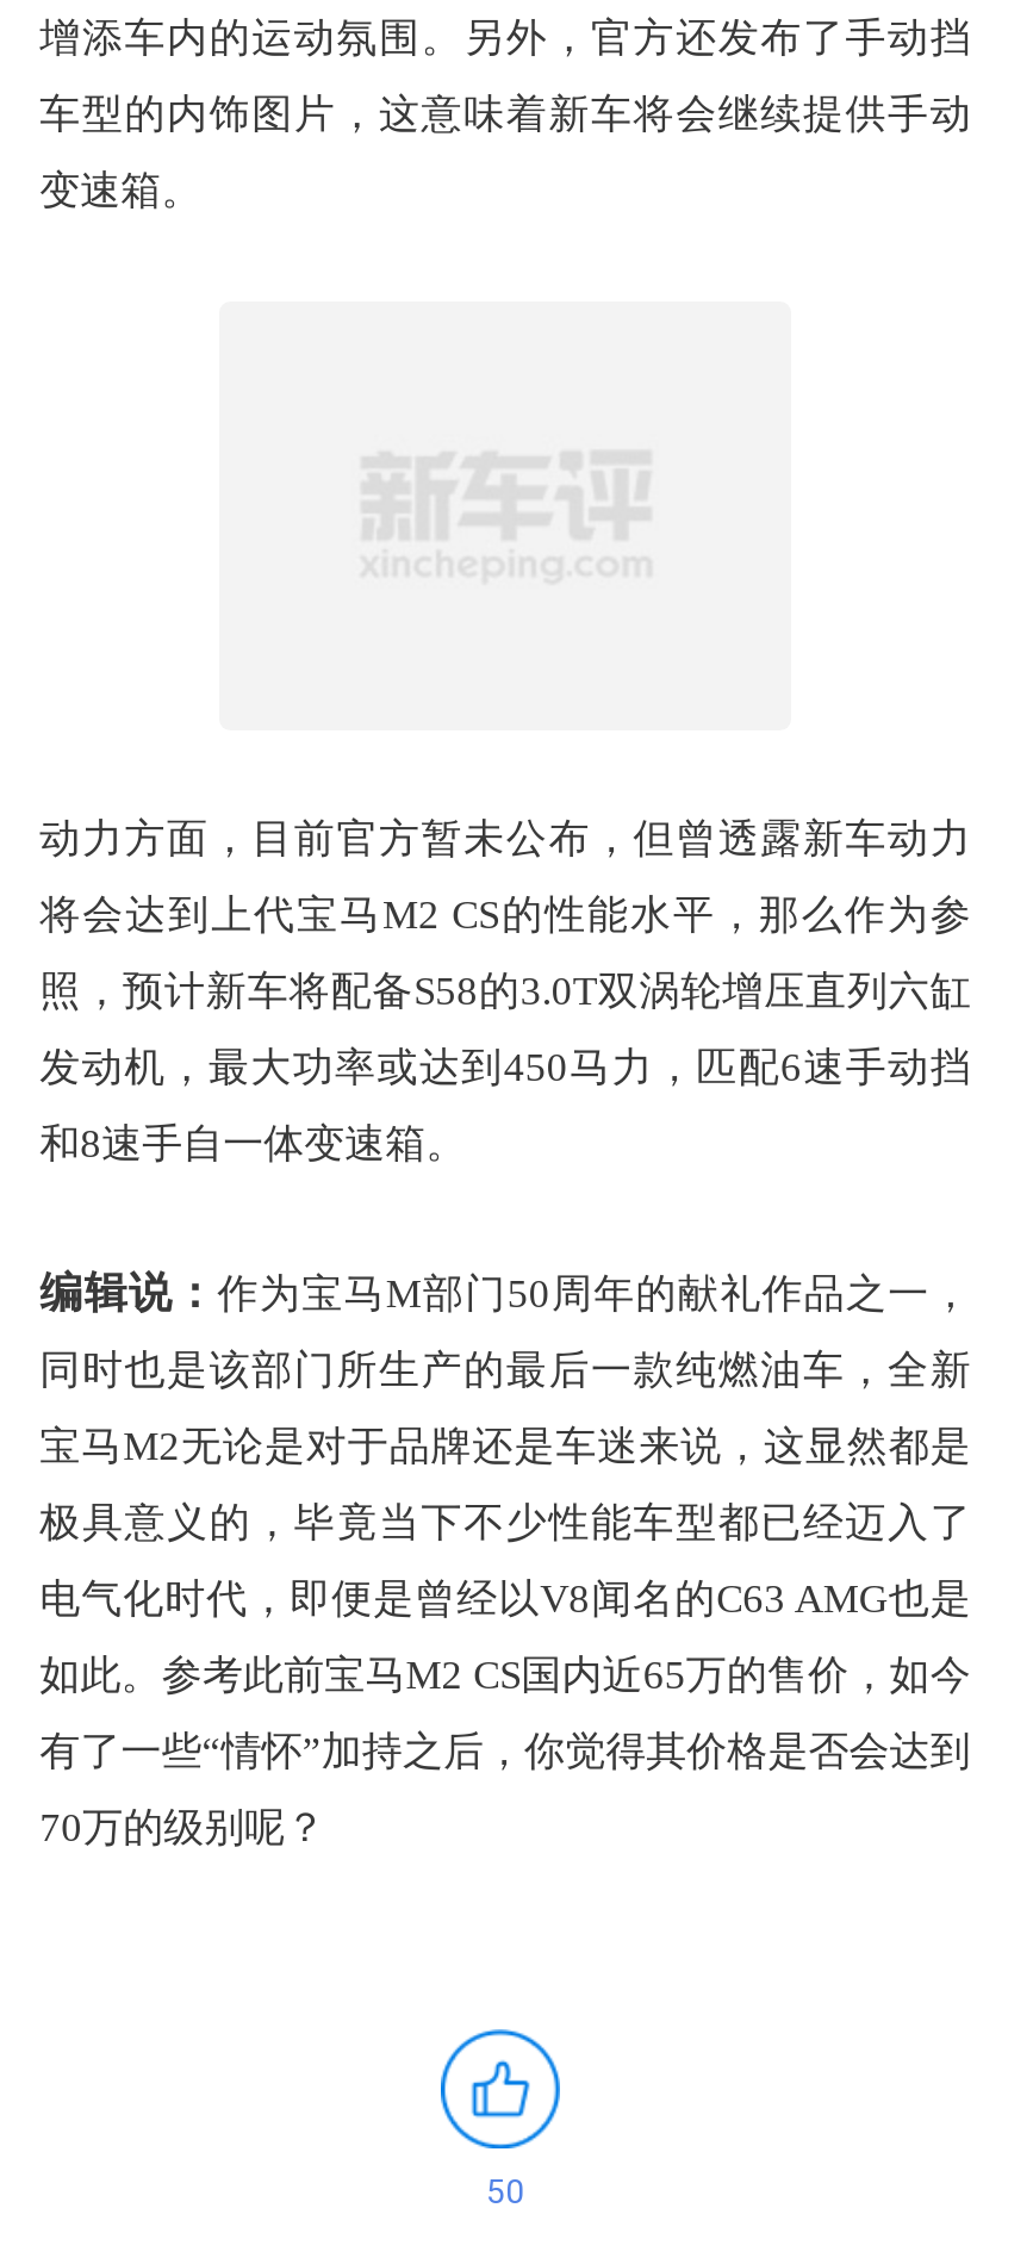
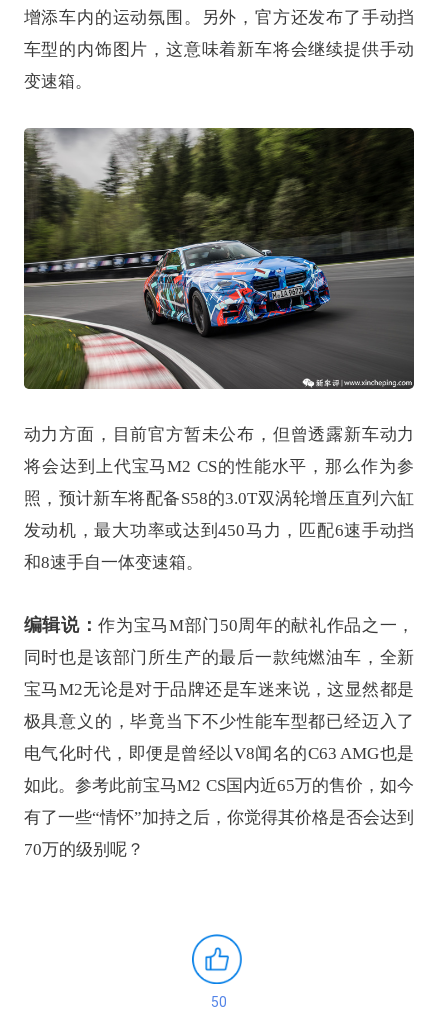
+ [image]
